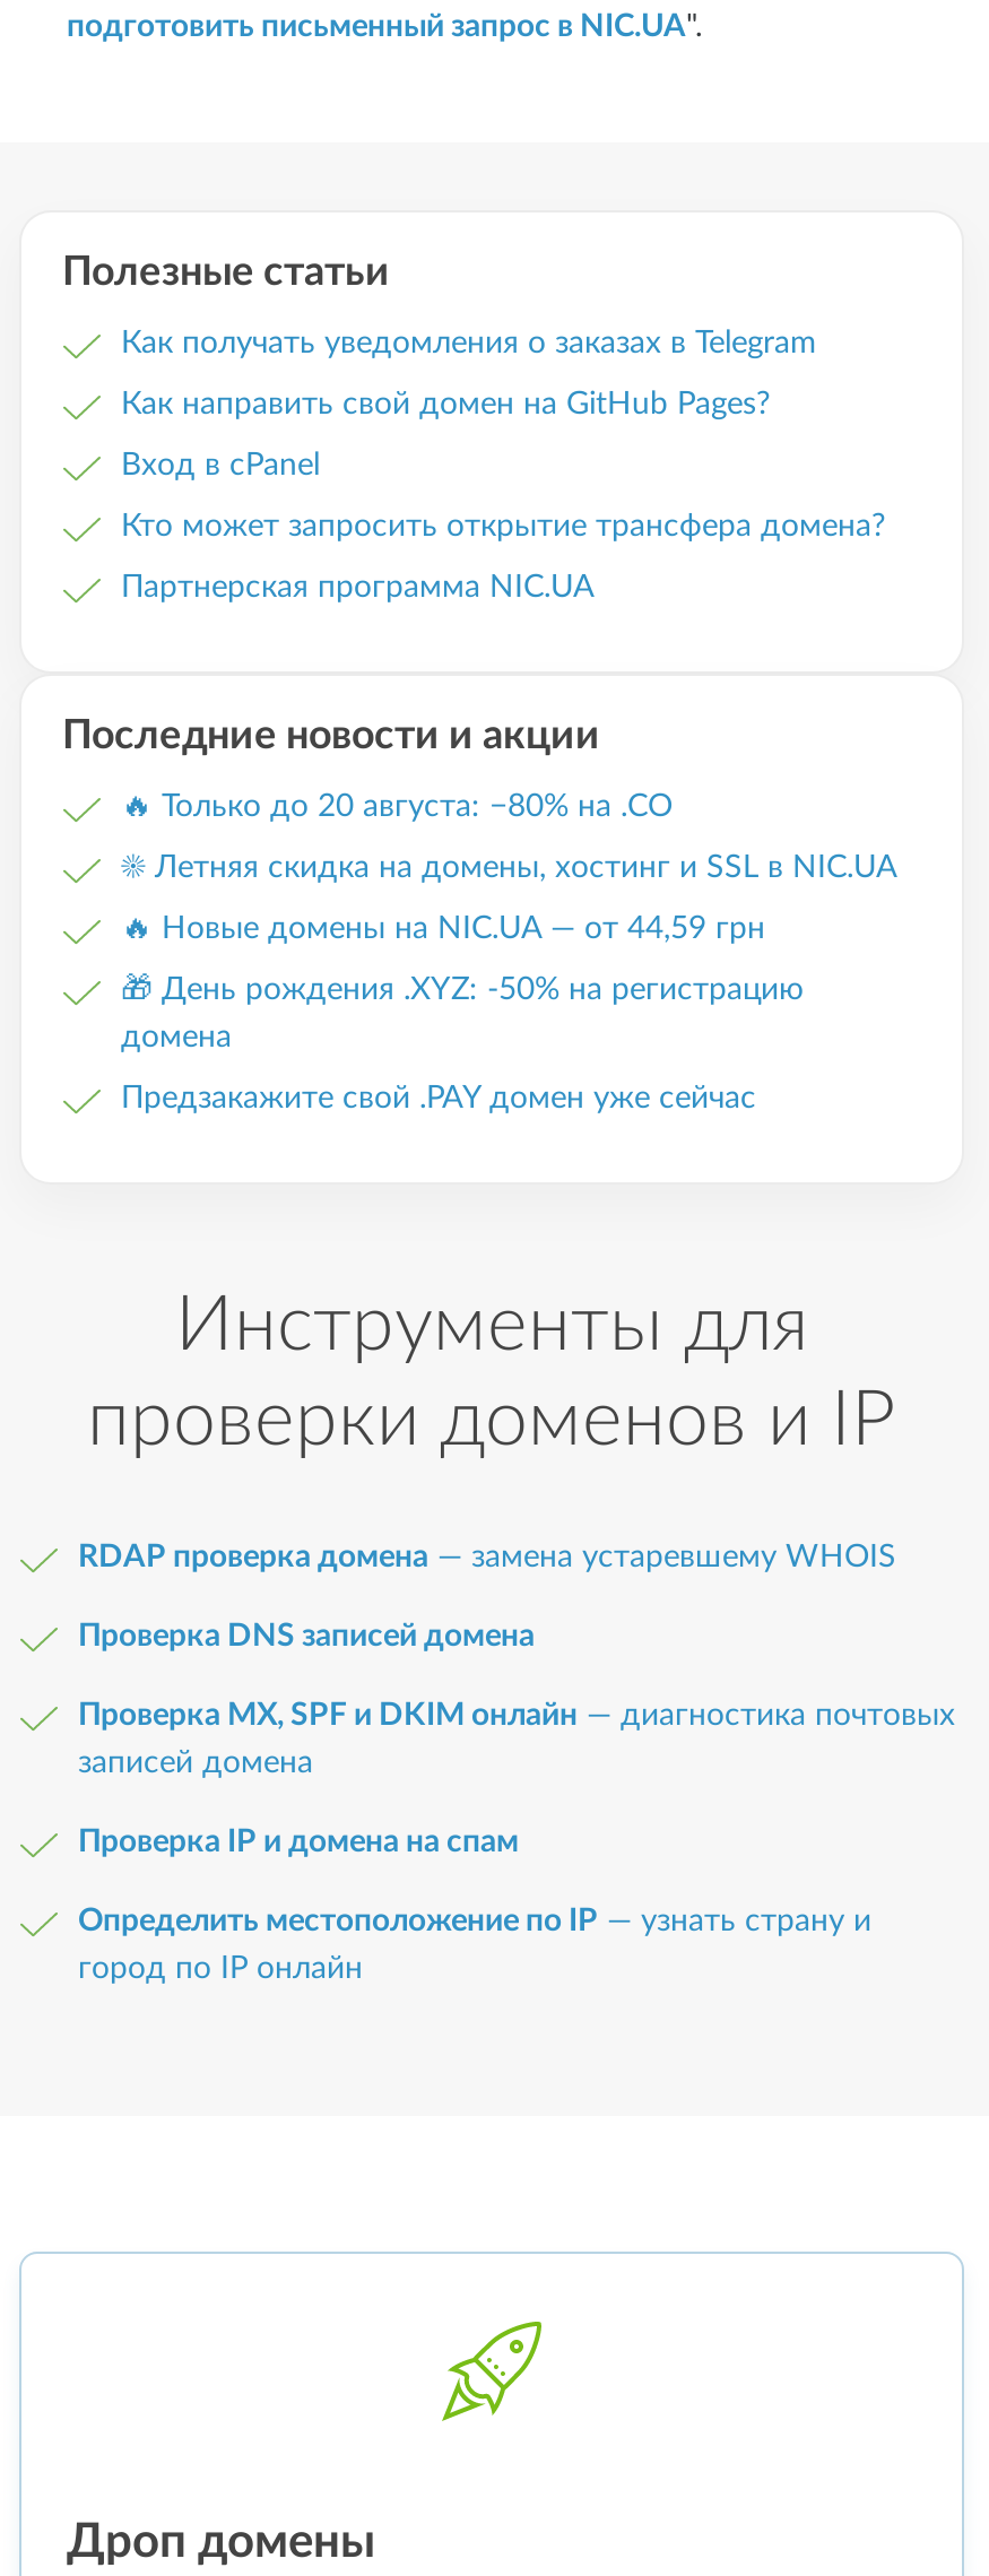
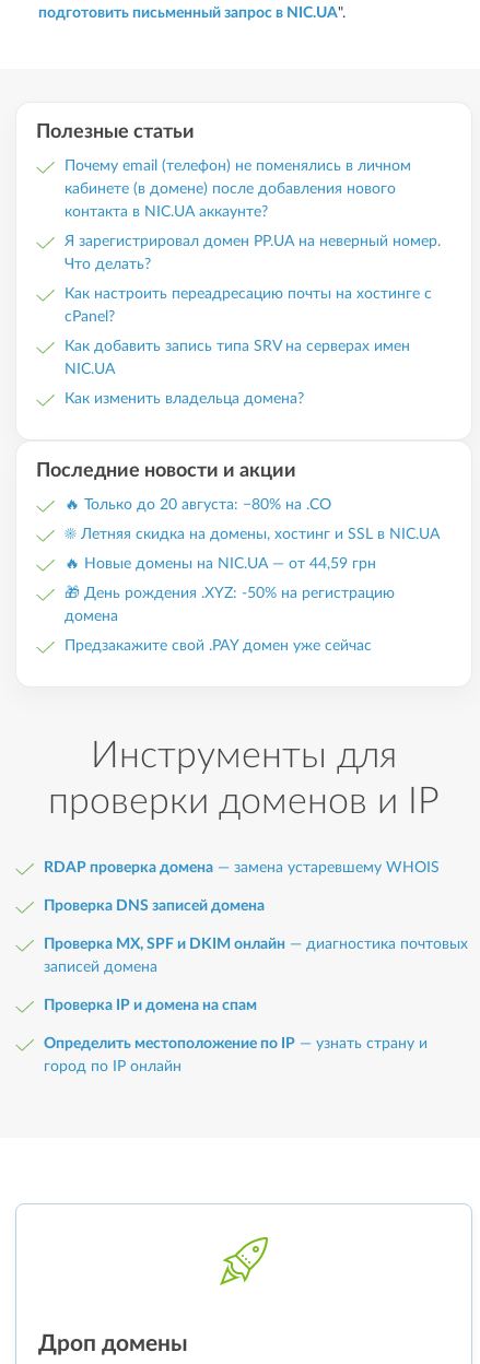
- Как получать уведомления о заказах в Telegram
- Как направить свой домен на GitHub Pages?
- Вход в cPanel
- Кто может запросить открытие трансфера домена?
- Партнерская программа NIC.UA
+ Почему email (телефон) не поменялись в личном
+ кабинете (в домене) после добавления нового
+ контакта в NIC.UA аккаунте?
+ Я зарегистрировал домен PP.UA на неверный номер.
+ Что делать?
+ Как настроить переадресацию почты на хостинге с
+ cPanel?
+ Как добавить запись типа SRV на серверах имен
+ NIC.UA
+ Как изменить владельца домена?
